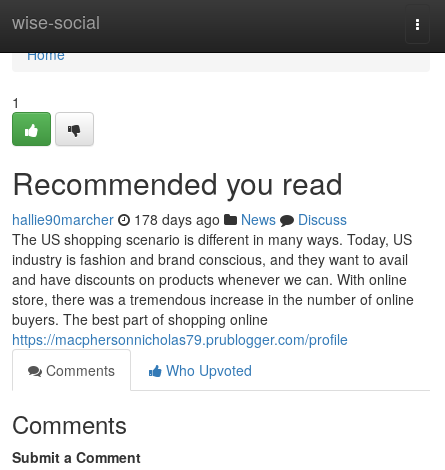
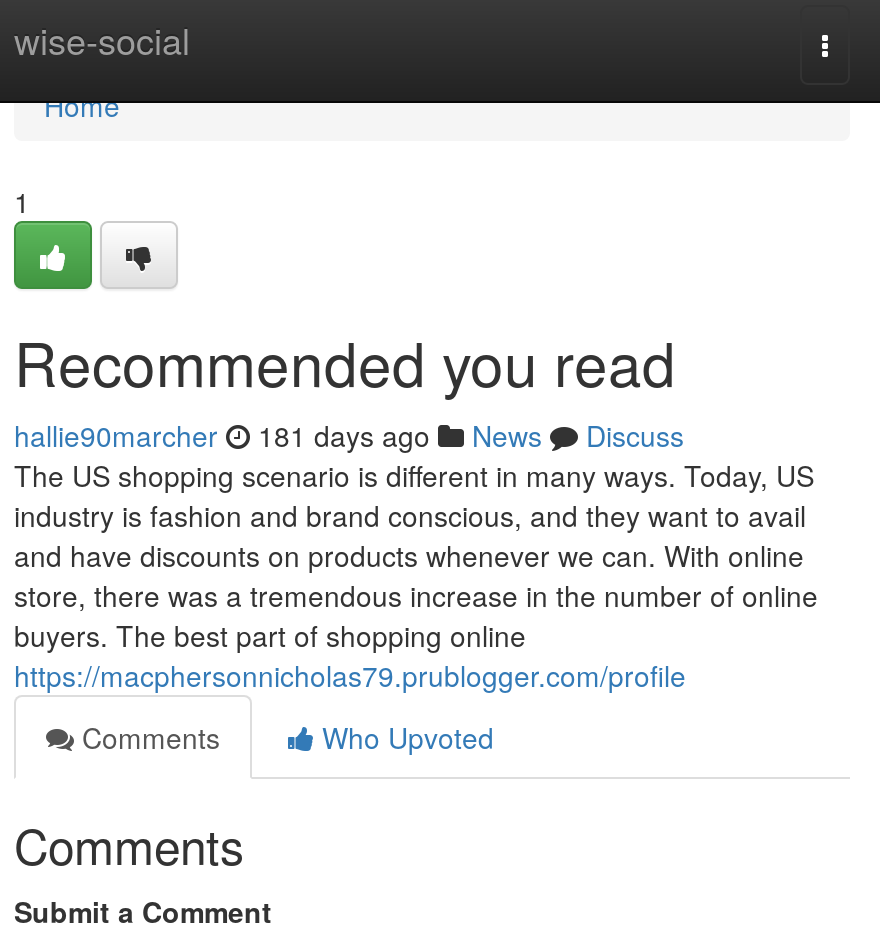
- hallie90marcher 178 days ago News Discuss
+ hallie90marcher 181 days ago News Discuss
